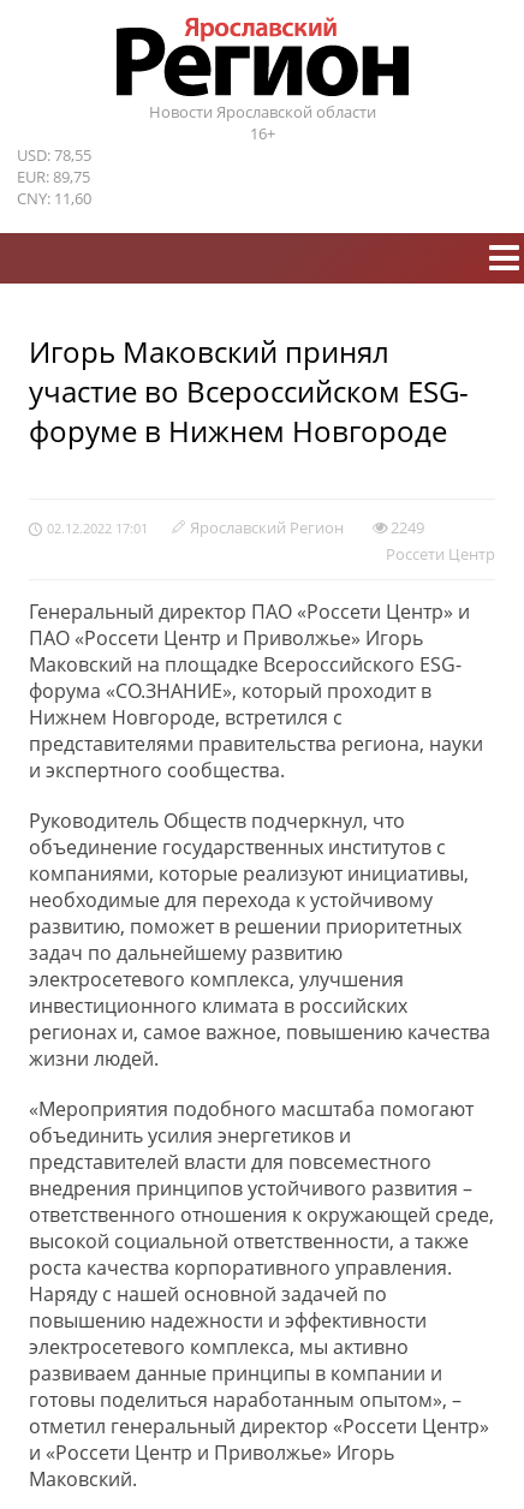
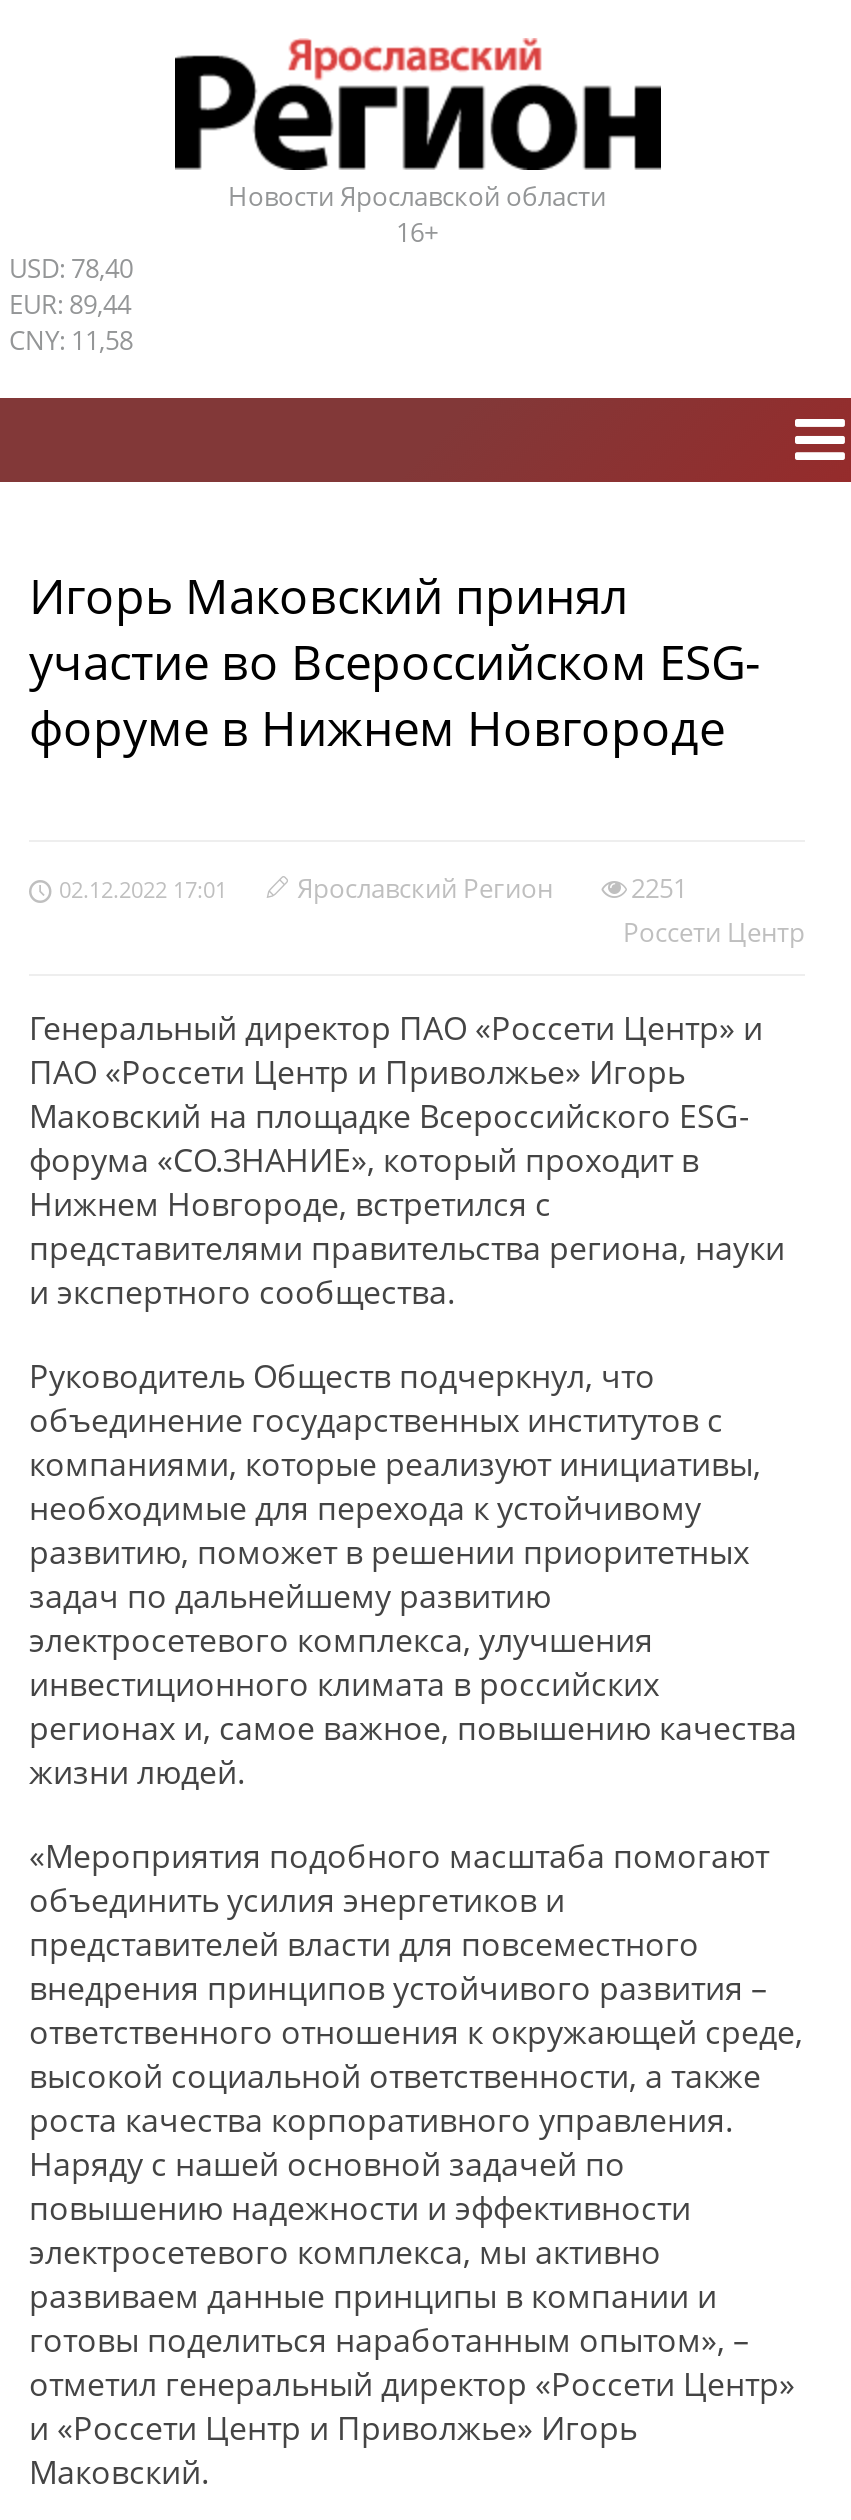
- USD: 78,55
+ USD: 78,40

- EUR: 89,75
+ EUR: 89,44

- CNY: 11,60
+ CNY: 11,58

- 2249
+ 2251
